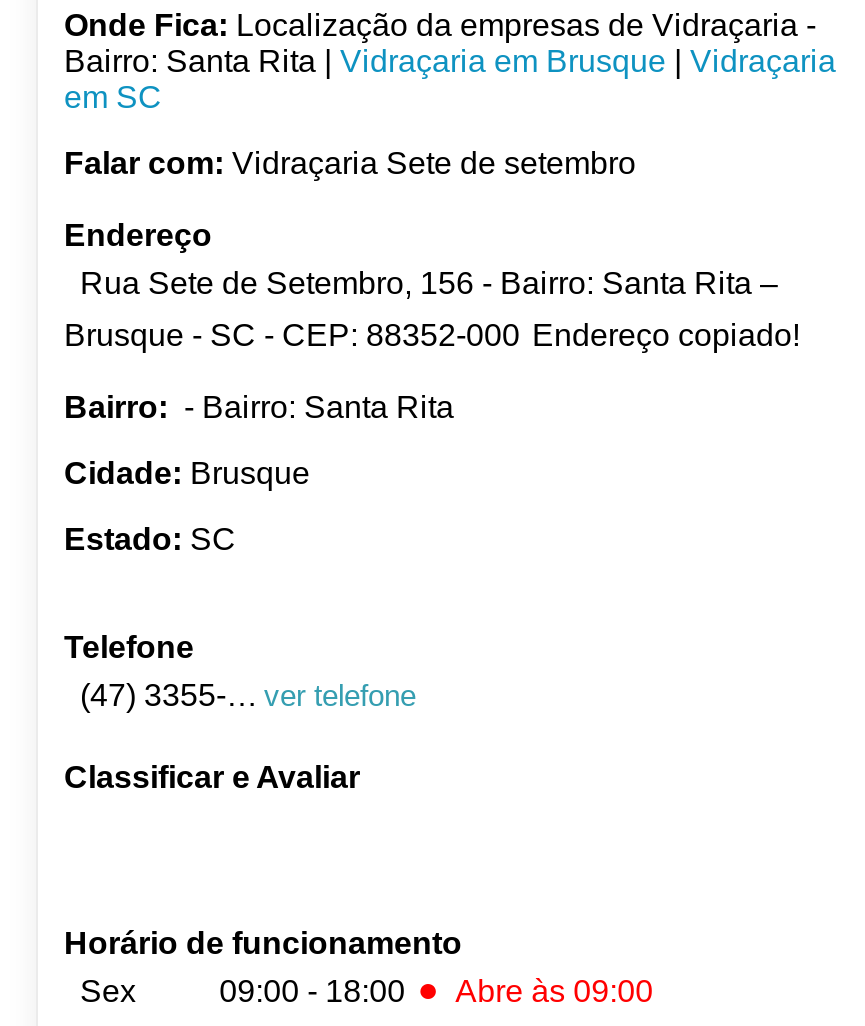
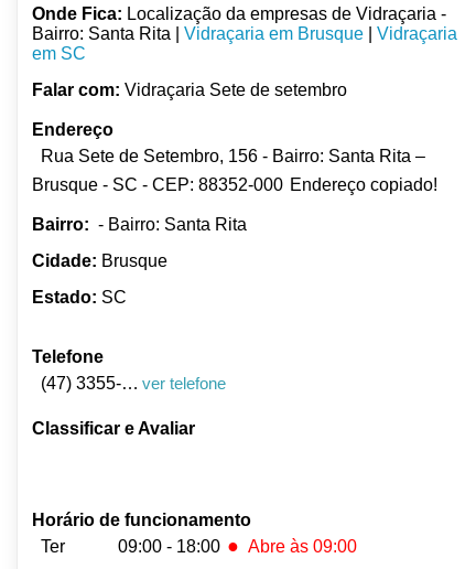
- Sex
+ Ter
